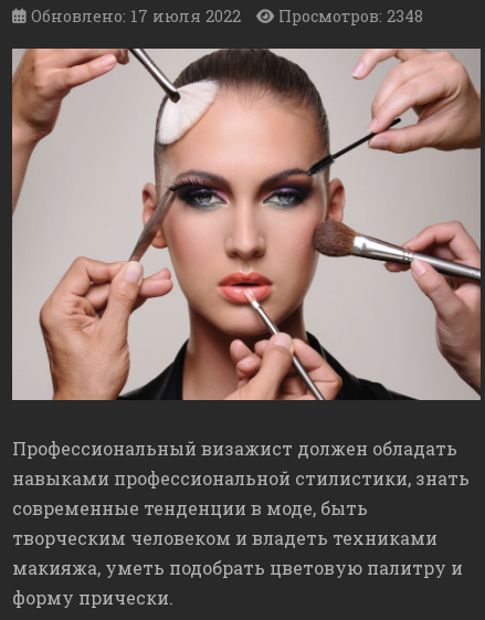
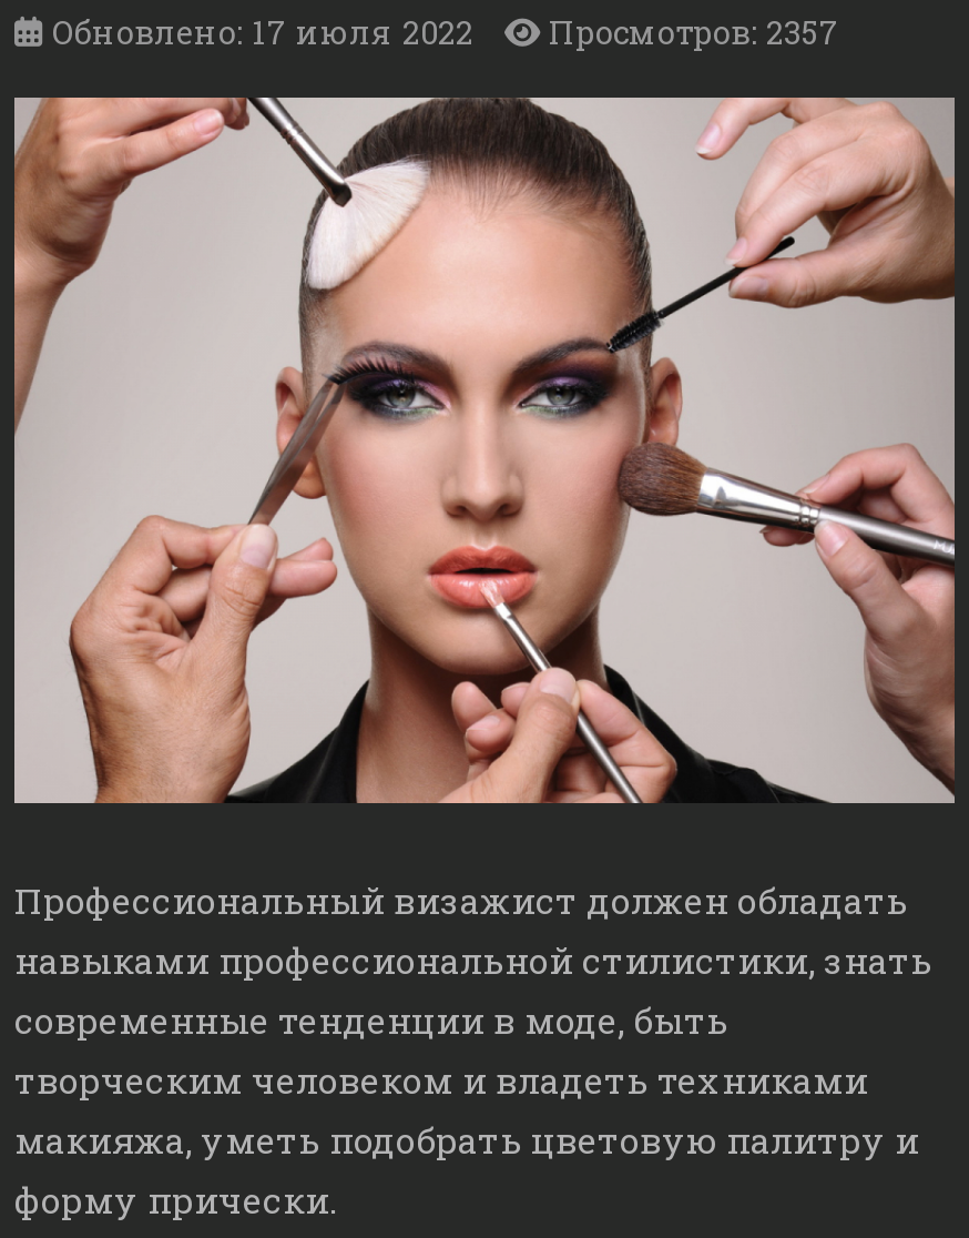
- Обновлено: 17 июля 2022 Просмотров: 2348
+ Обновлено: 17 июля 2022 Просмотров: 2357
